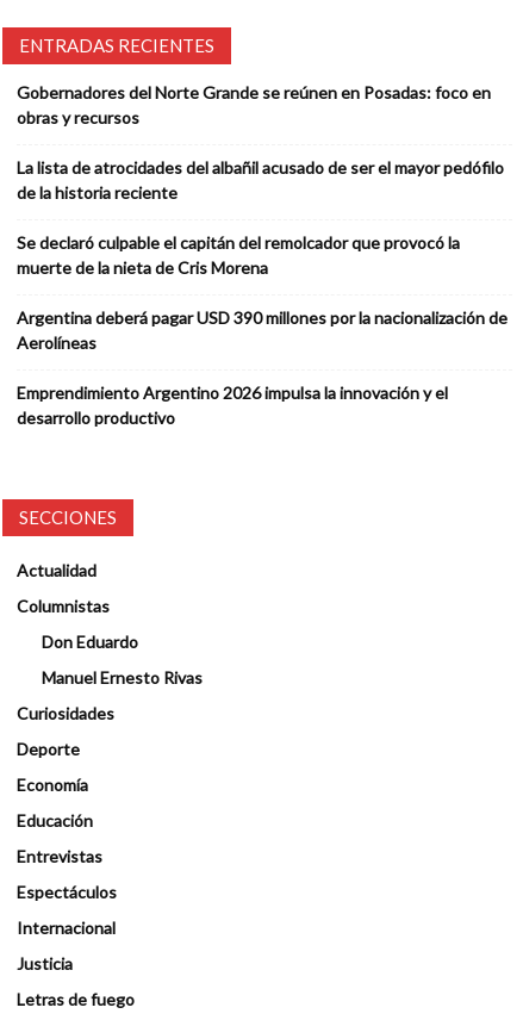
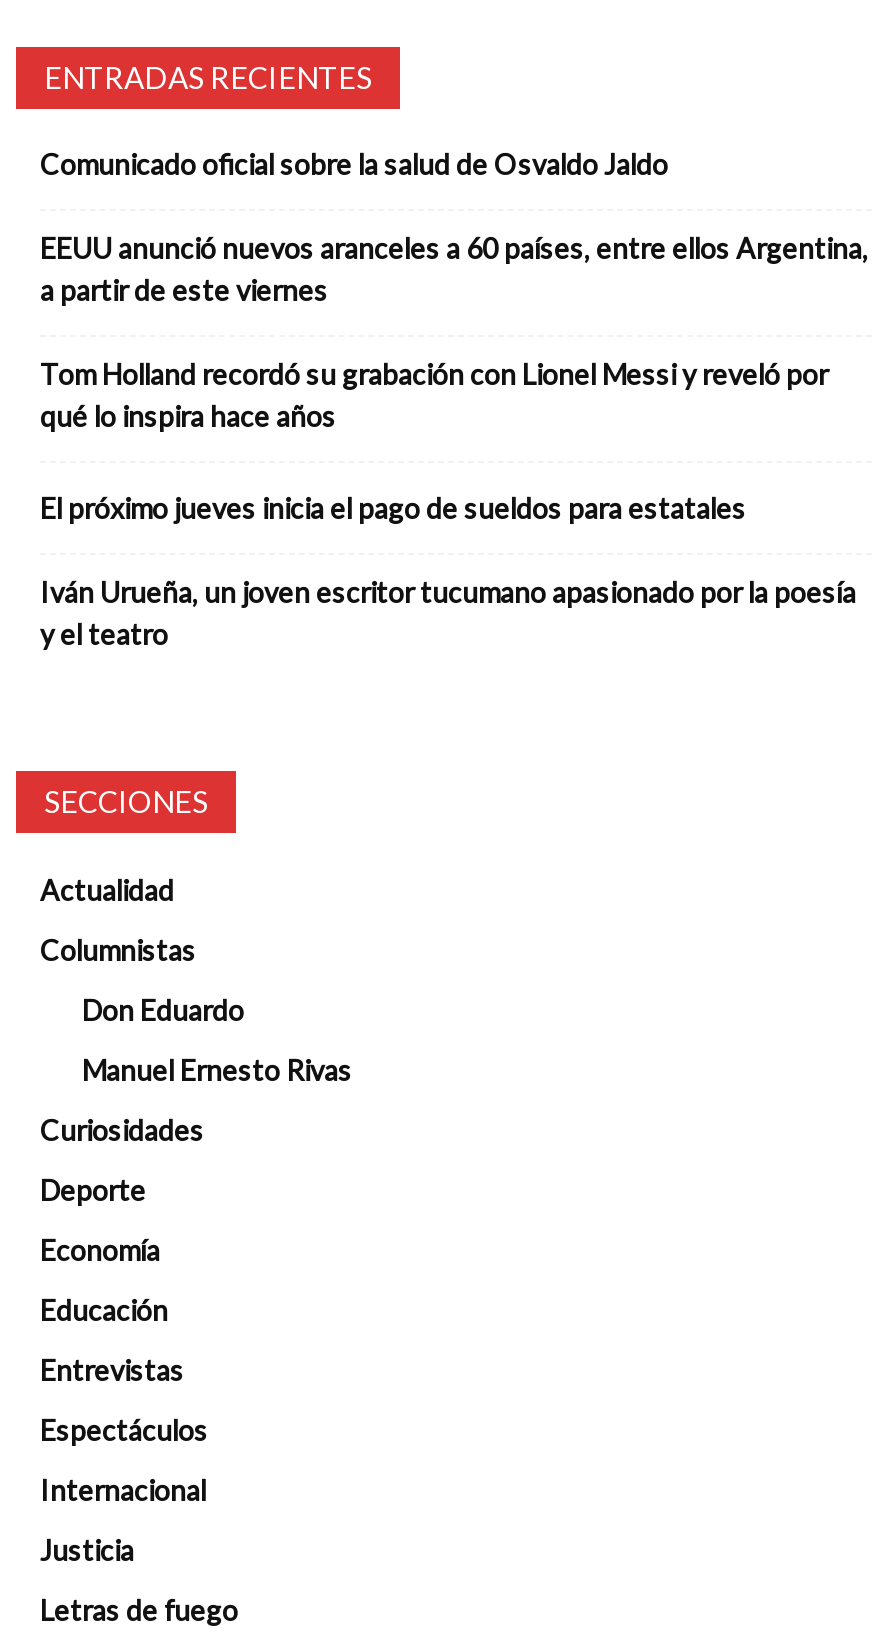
- Gobernadores del Norte Grande se reúnen en Posadas: foco en
- obras y recursos
+ Comunicado oficial sobre la salud de Osvaldo Jaldo

- La lista de atrocidades del albañil acusado de ser el mayor pedófilo
- de la historia reciente
+ EEUU anunció nuevos aranceles a 60 países, entre ellos Argentina,
+ a partir de este viernes

- Se declaró culpable el capitán del remolcador que provocó la
- muerte de la nieta de Cris Morena
+ Tom Holland recordó su grabación con Lionel Messi y reveló por
+ qué lo inspira hace años

- Argentina deberá pagar USD 390 millones por la nacionalización de
- Aerolíneas
+ El próximo jueves inicia el pago de sueldos para estatales

- Emprendimiento Argentino 2026 impulsa la innovación y el
- desarrollo productivo
+ Iván Urueña, un joven escritor tucumano apasionado por la poesía
+ y el teatro
